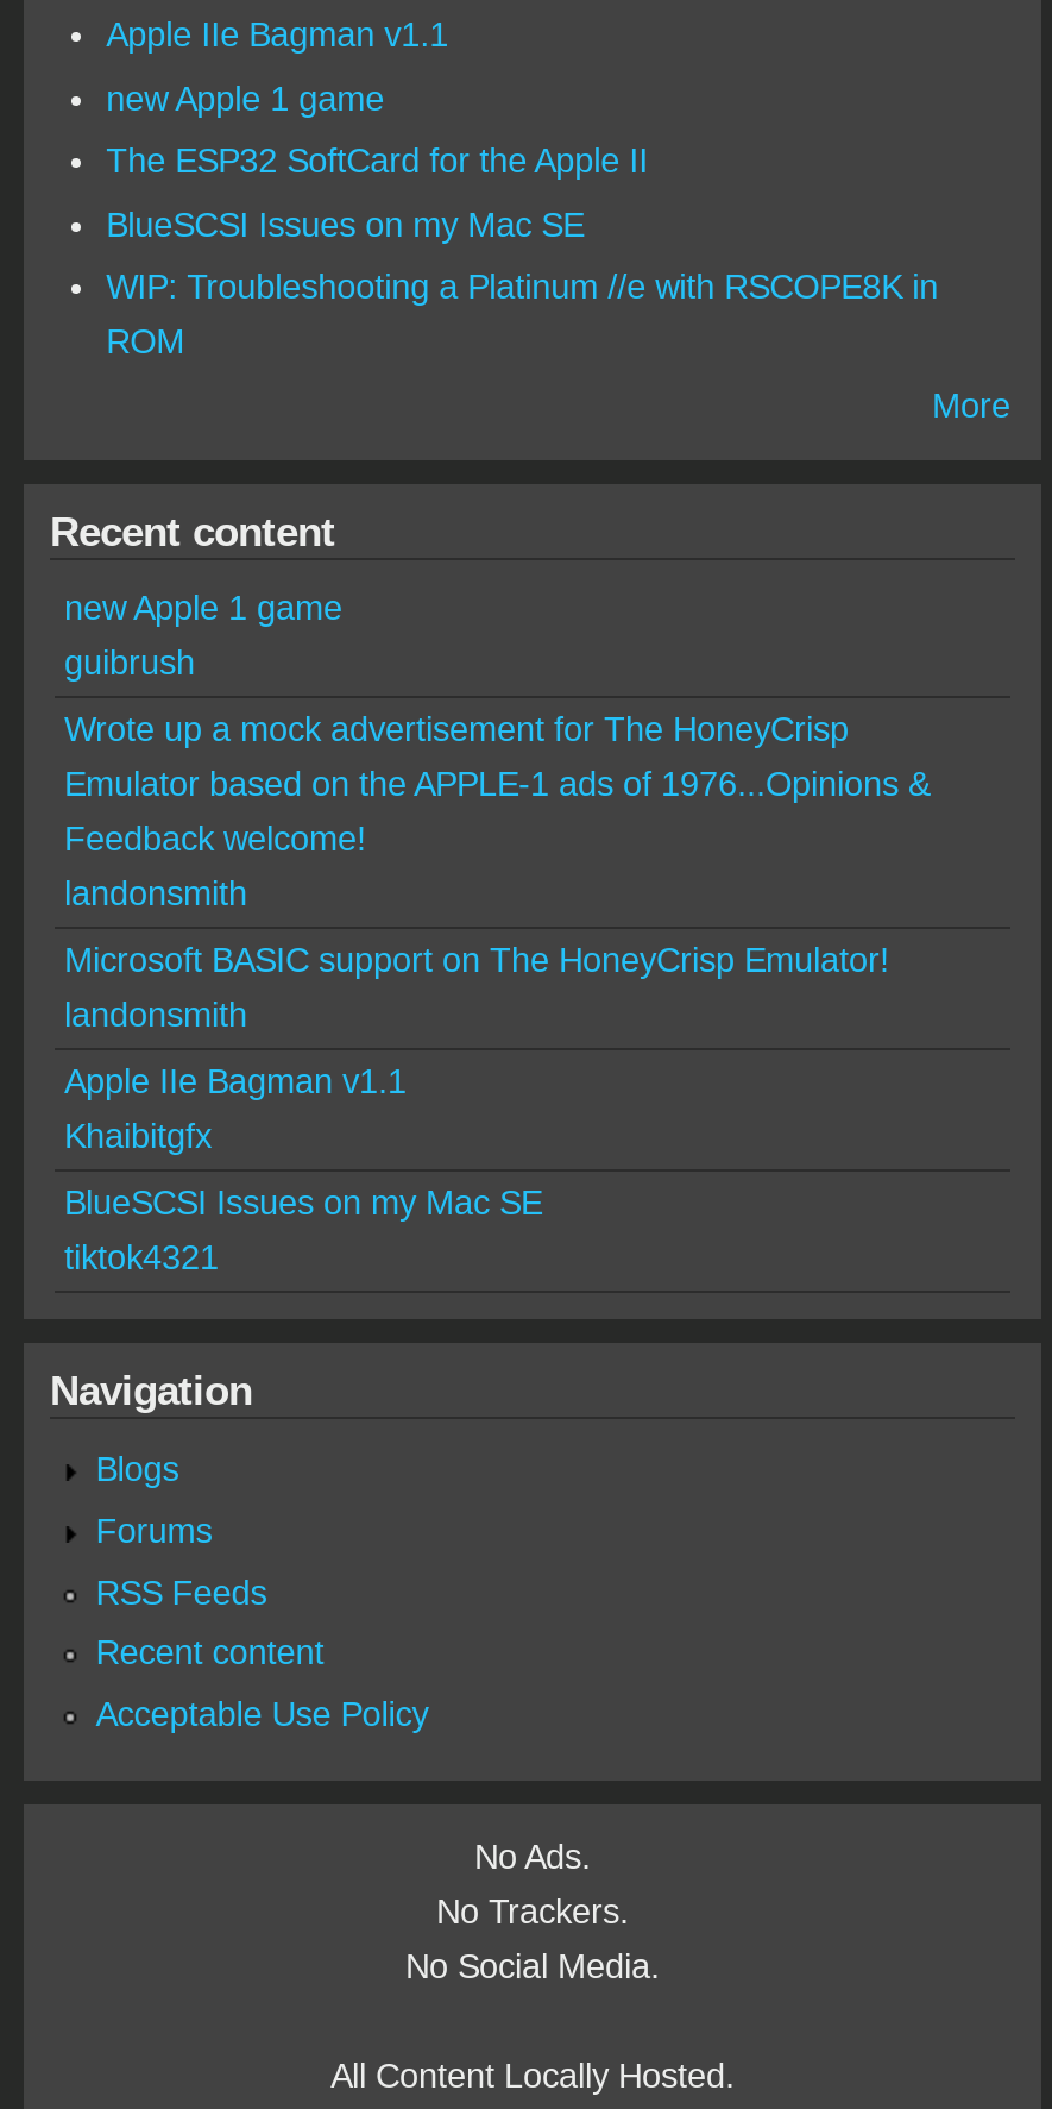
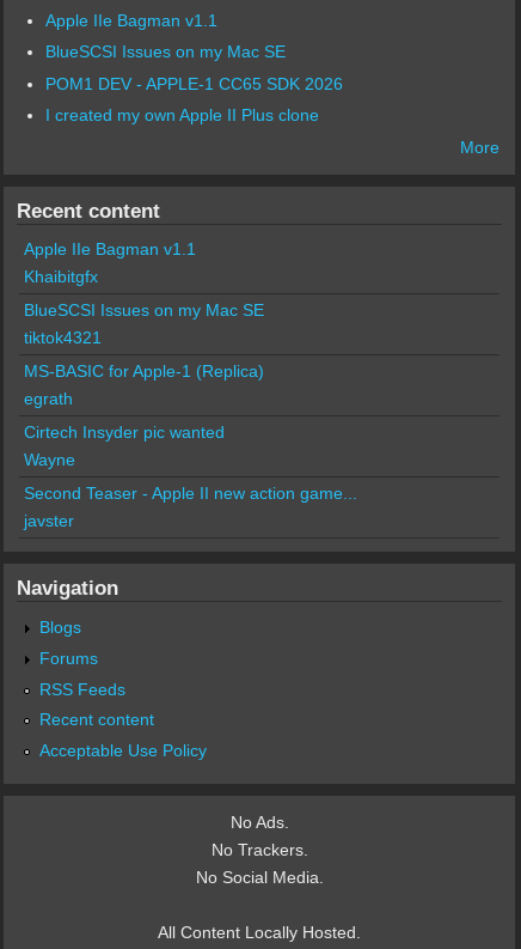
- new Apple 1 game
- The ESP32 SoftCard for the Apple II

- WIP: Troubleshooting a Platinum //e with RSCOPE8K in
- ROM
+ POM1 DEV - APPLE-1 CC65 SDK 2026
+ I created my own Apple II Plus clone

- new Apple 1 game
- guibrush
- Wrote up a mock advertisement for The HoneyCrisp
- Emulator based on the APPLE-1 ads of 1976...Opinions &
- Feedback welcome!
- landonsmith
- Microsoft BASIC support on The HoneyCrisp Emulator!
- landonsmith

moved up: Apple IIe Bagman v1.1 | Khaibitgfx | BlueSCSI Issues on my Mac SE | tiktok4321

+ MS-BASIC for Apple-1 (Replica)
+ egrath
+ Cirtech Insyder pic wanted
+ Wayne
+ Second Teaser - Apple II new action game...
+ javster
